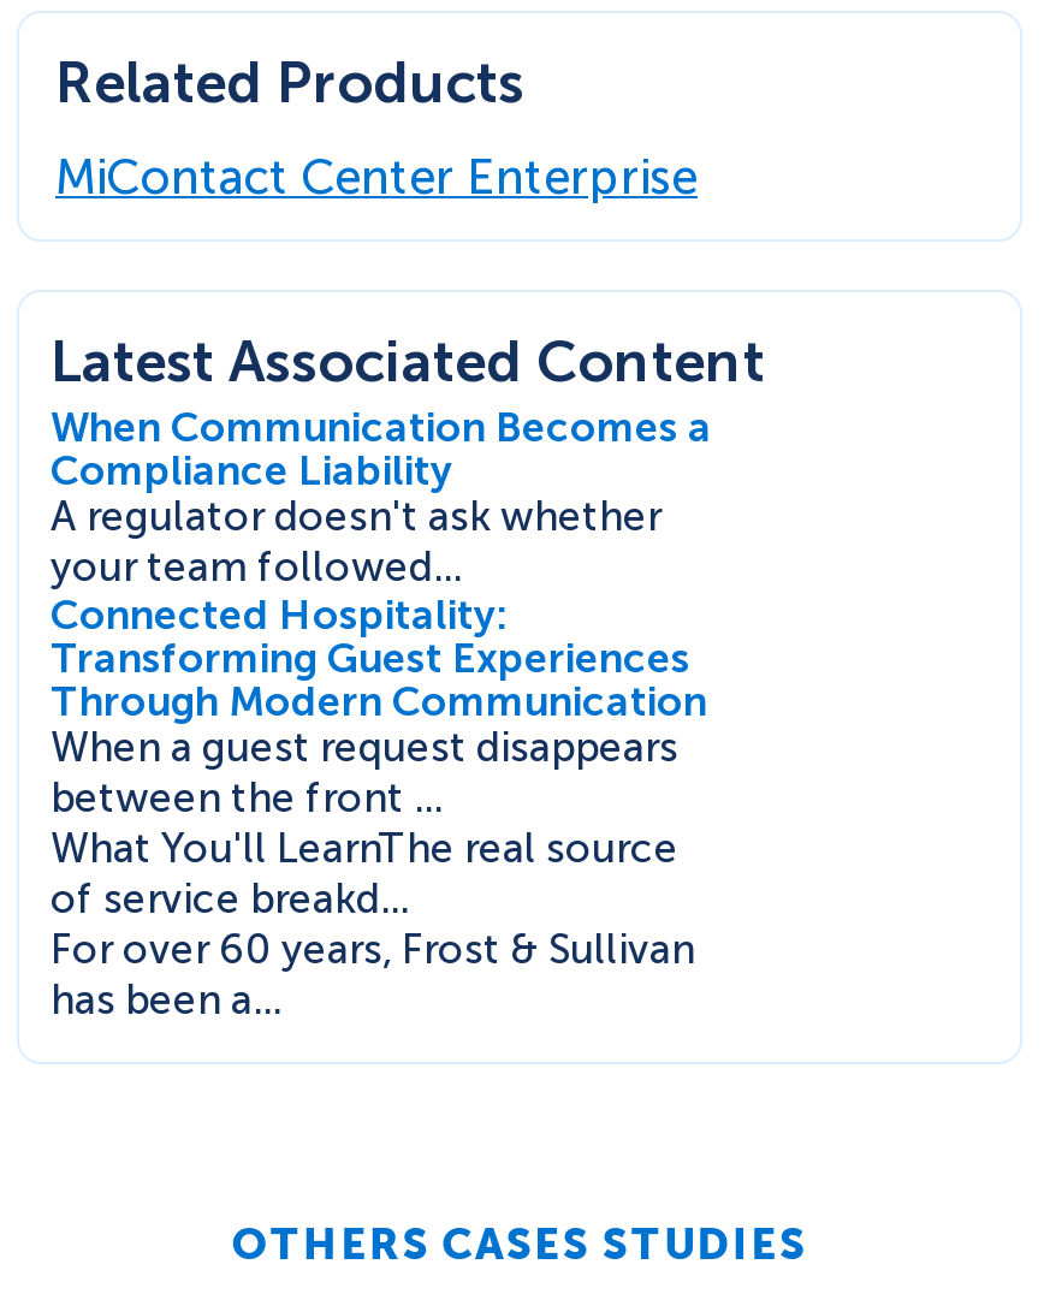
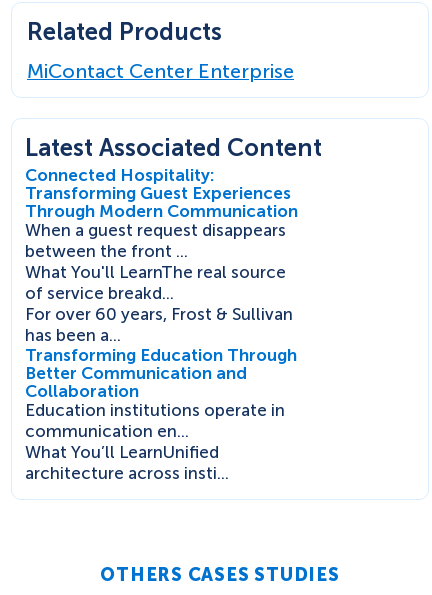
- When Communication Becomes a
- Compliance Liability
- A regulator doesn't ask whether
- your team followed...

moved up: Connected Hospitality: | Transforming Guest Experiences | Through Modern Communication | ... | For over 60 years, Frost & Sullivan | has been a...

+ Transforming Education Through
+ Better Communication and
+ Collaboration
+ Education institutions operate in
+ communication en...
+ What You’ll LearnUnified
+ architecture across insti...
